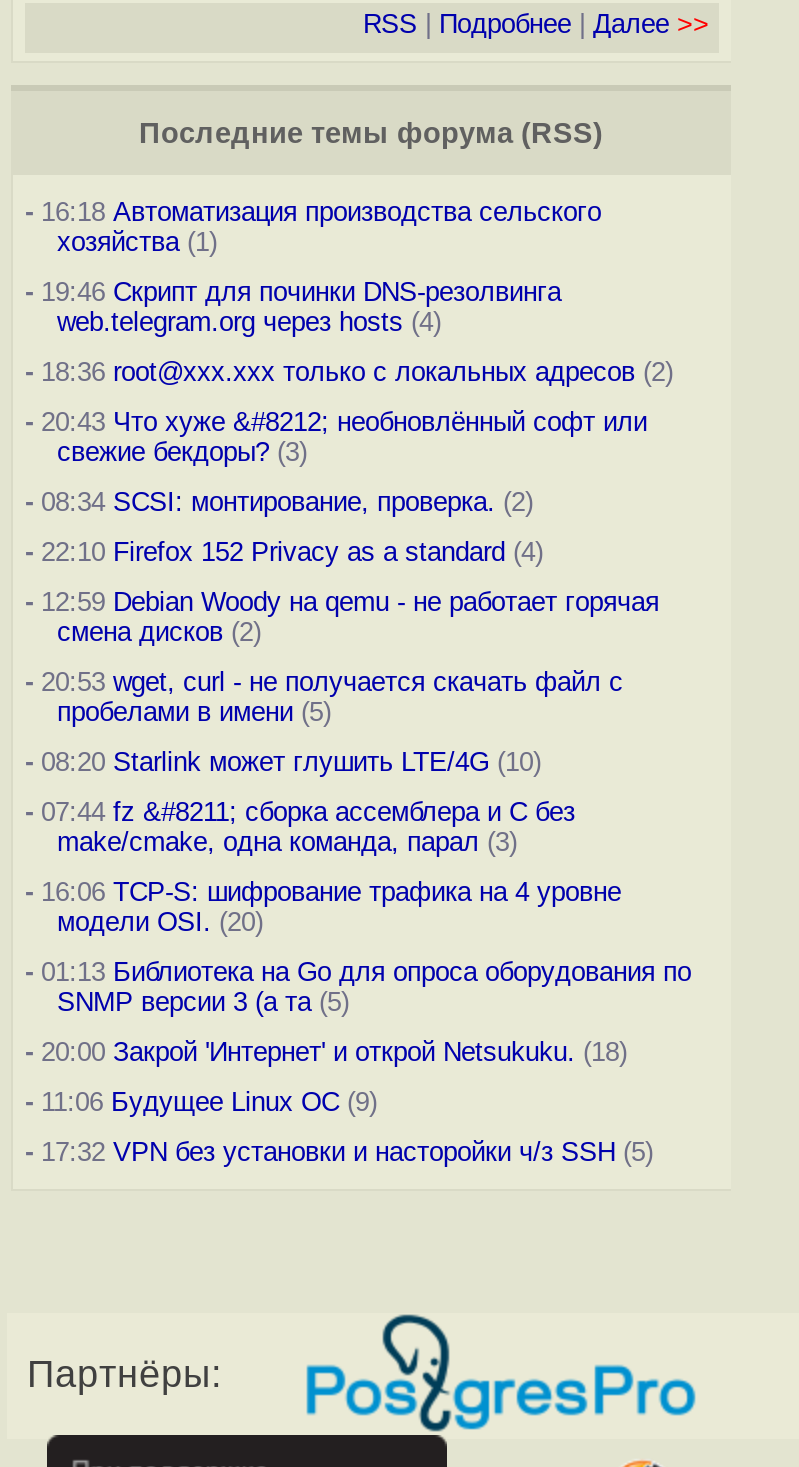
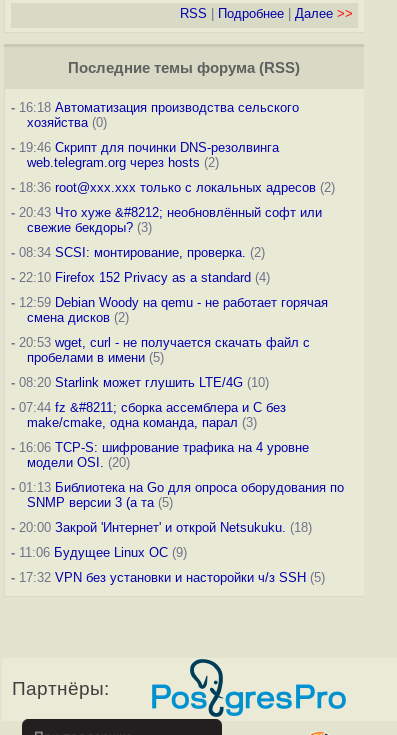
- хозяйства (1)
+ хозяйства (0)

- web.telegram.org через hosts (4)
+ web.telegram.org через hosts (2)
